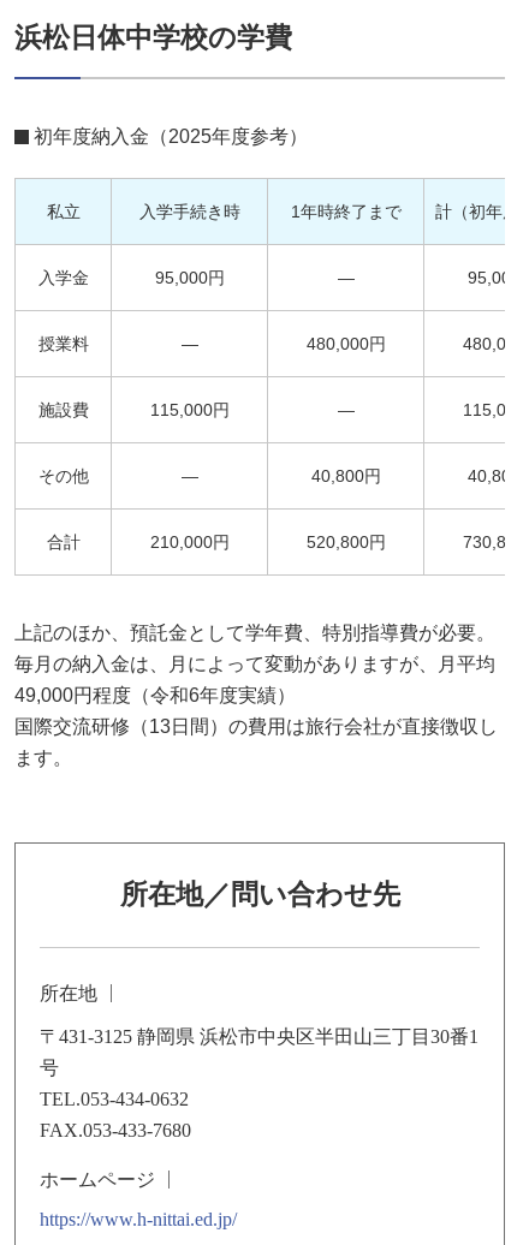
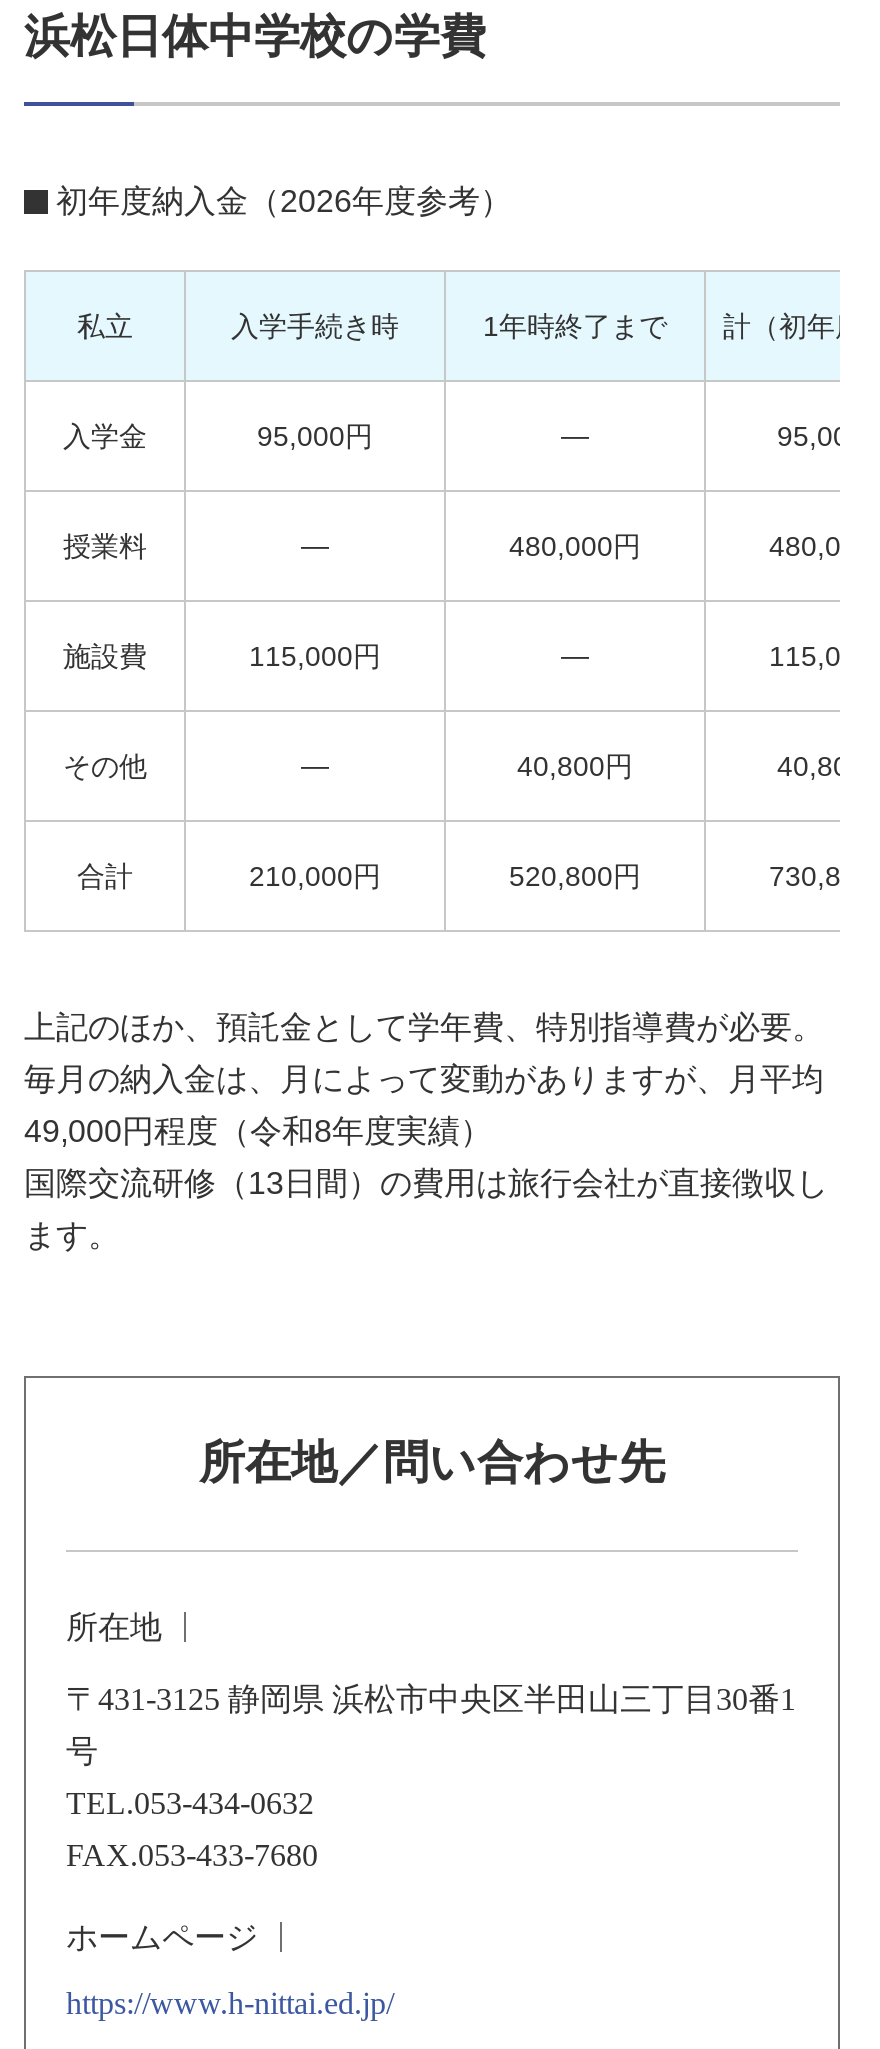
- 初年度納入金（2025年度参考）
+ 初年度納入金（2026年度参考）

- 49,000円程度（令和6年度実績）
+ 49,000円程度（令和8年度実績）
